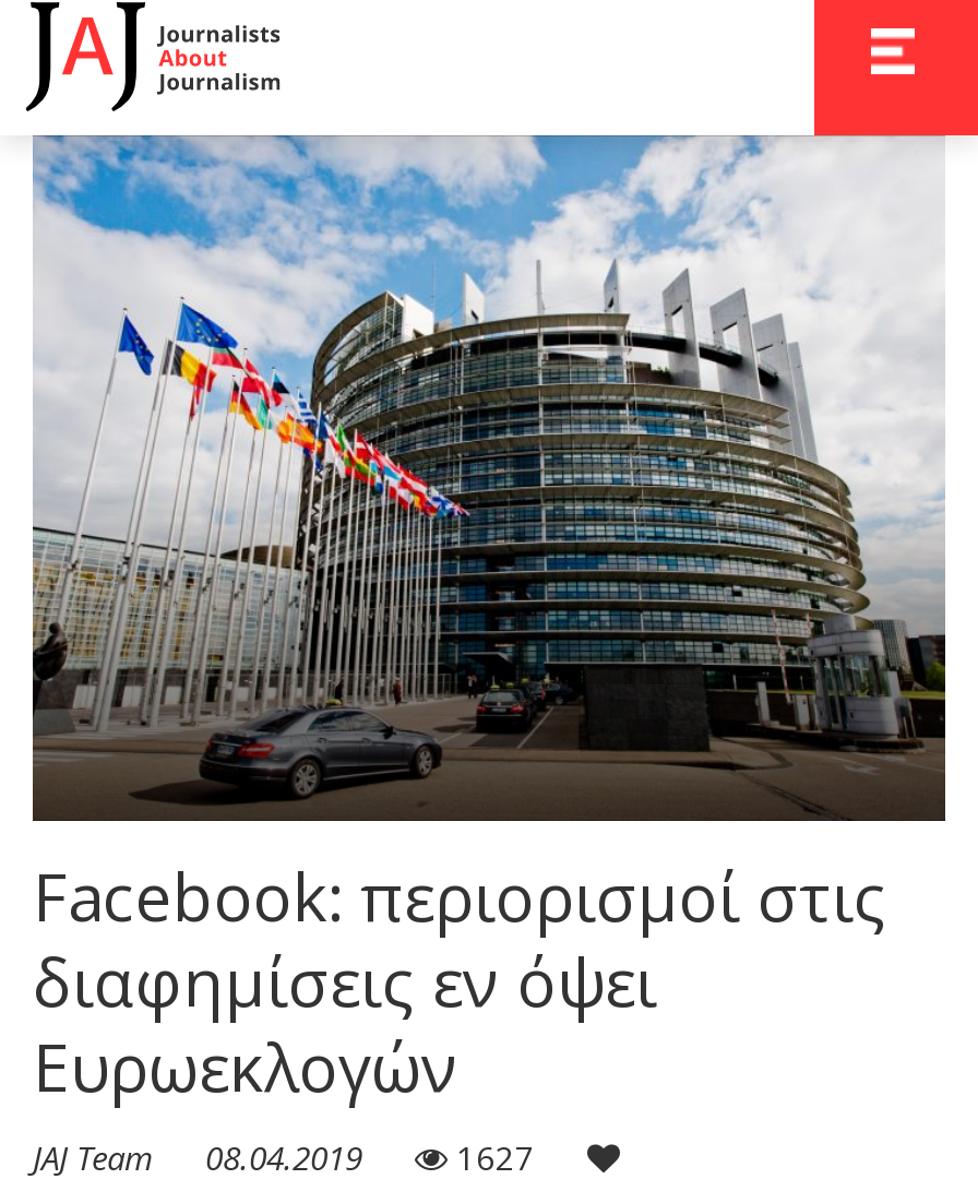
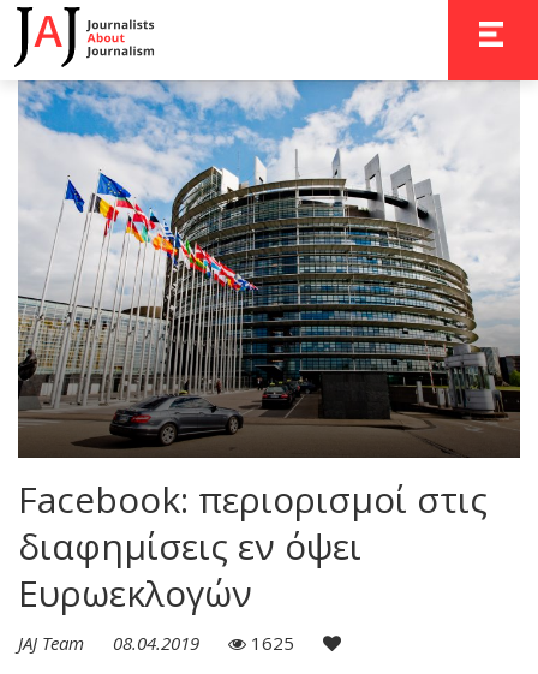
- JAJ Team 08.04.2019 1627
+ JAJ Team 08.04.2019 1625
